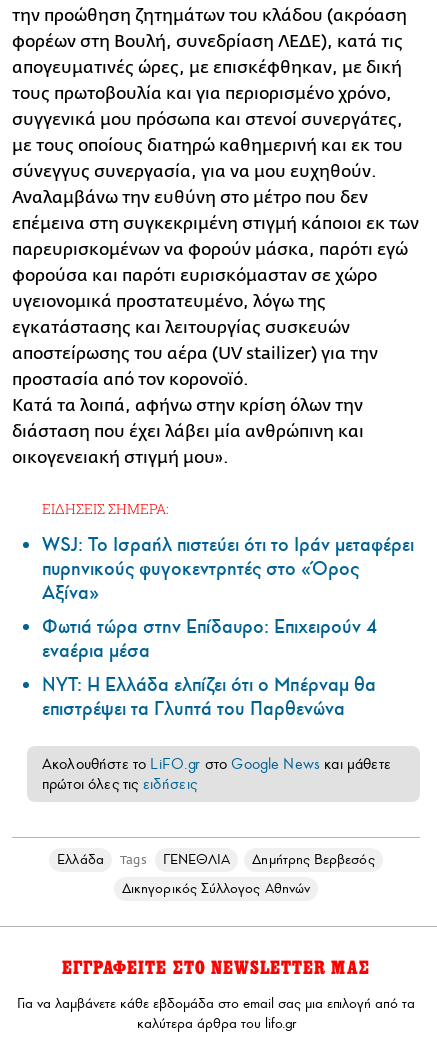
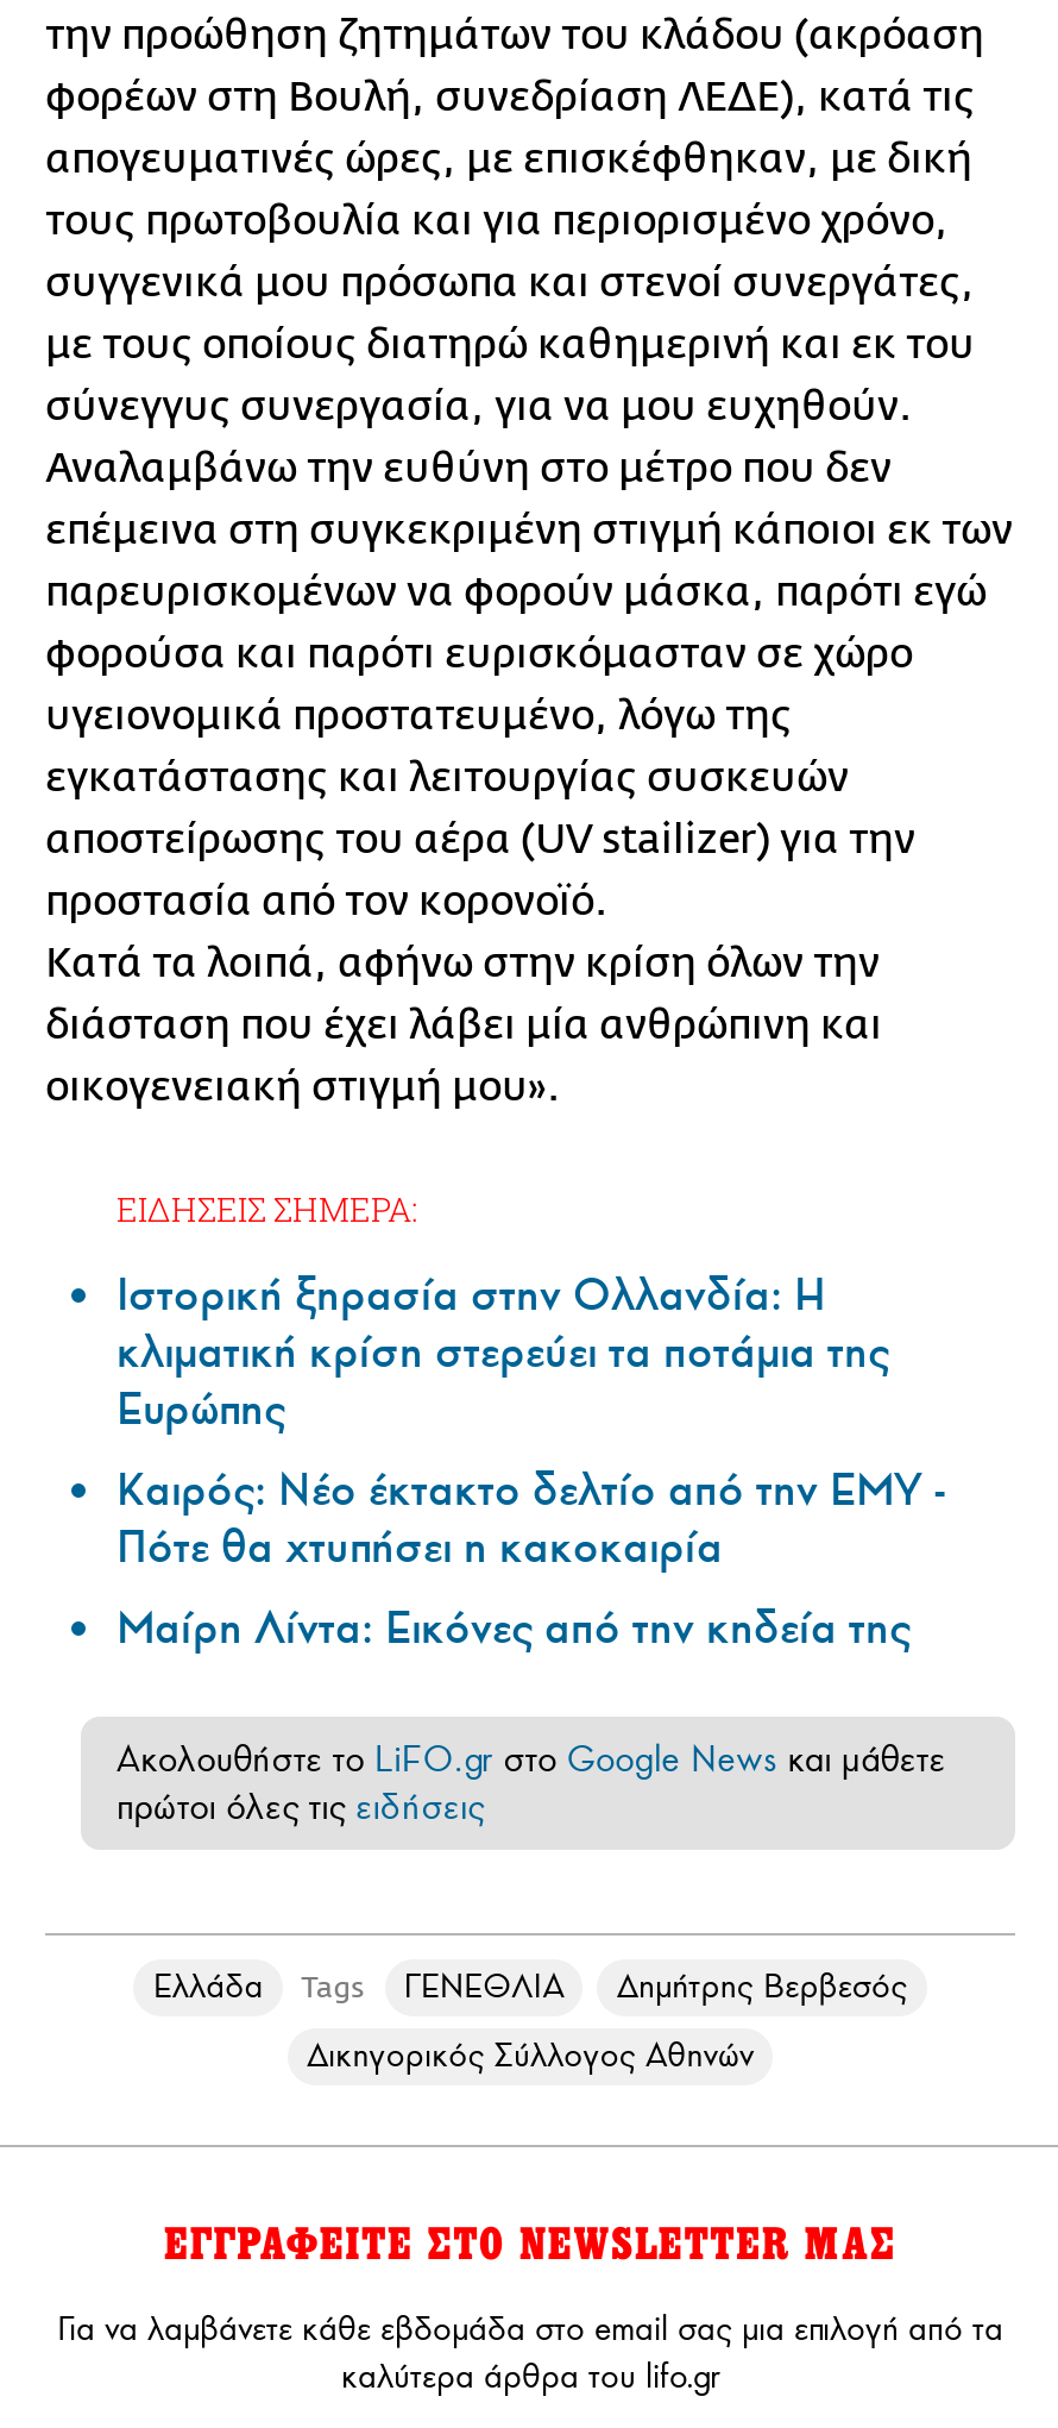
- WSJ: Το Ισραήλ πιστεύει ότι το Ιράν μεταφέρει
- πυρηνικούς φυγοκεντρητές στο «Όρος
- Αξίνα»
- Φωτιά τώρα στην Επίδαυρο: Επιχειρούν 4
- εναέρια μέσα
- NYT: Η Ελλάδα ελπίζει ότι ο Μπέρναμ θα
- επιστρέψει τα Γλυπτά του Παρθενώνα
+ Ιστορική ξηρασία στην Ολλανδία: Η
+ κλιματική κρίση στερεύει τα ποτάμια της
+ Ευρώπης
+ Καιρός: Νέο έκτακτο δελτίο από την ΕΜΥ -
+ Πότε θα χτυπήσει η κακοκαιρία
+ Μαίρη Λίντα: Εικόνες από την κηδεία της
